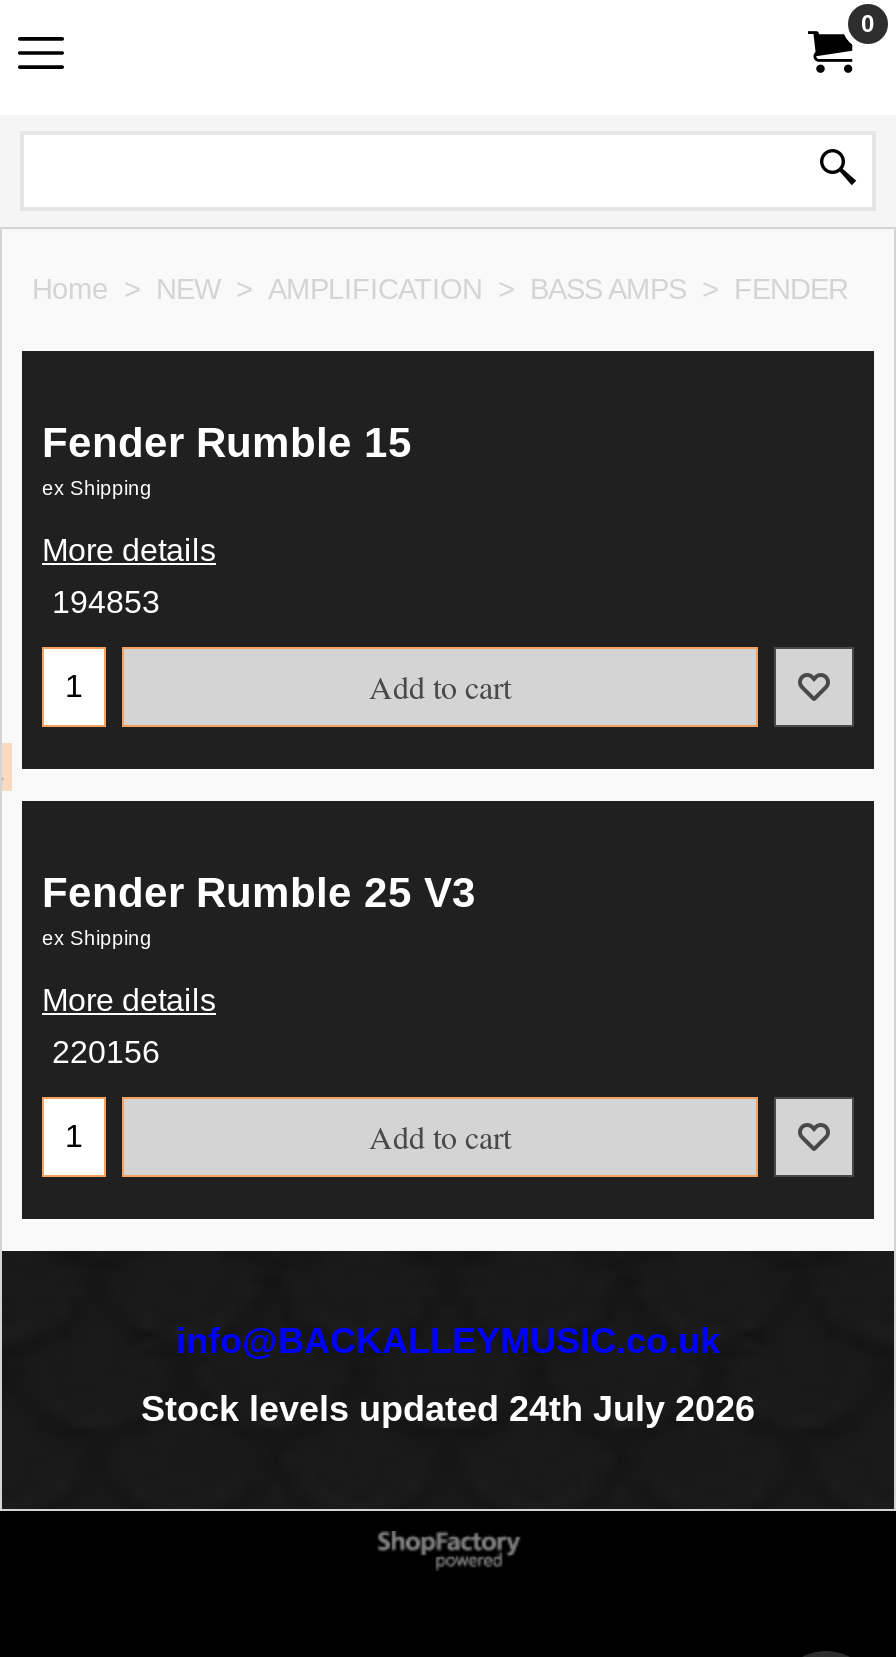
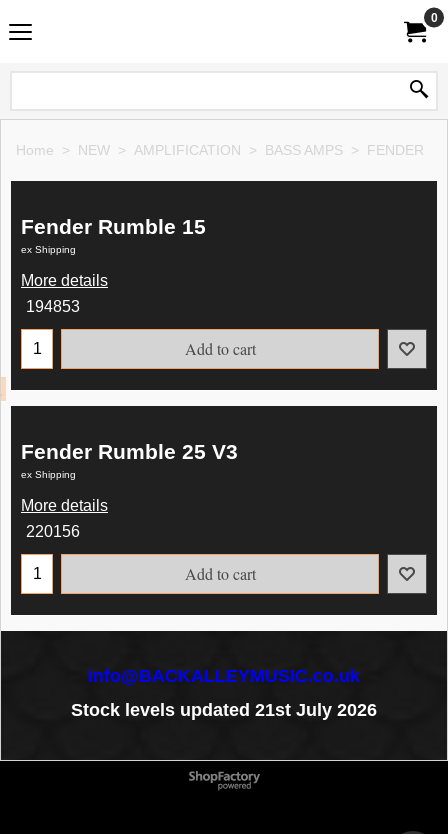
- Stock levels updated 24th July 2026
+ Stock levels updated 21st July 2026
